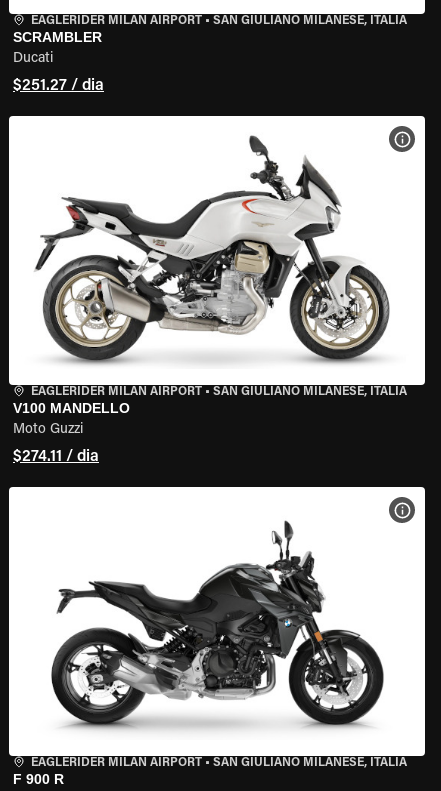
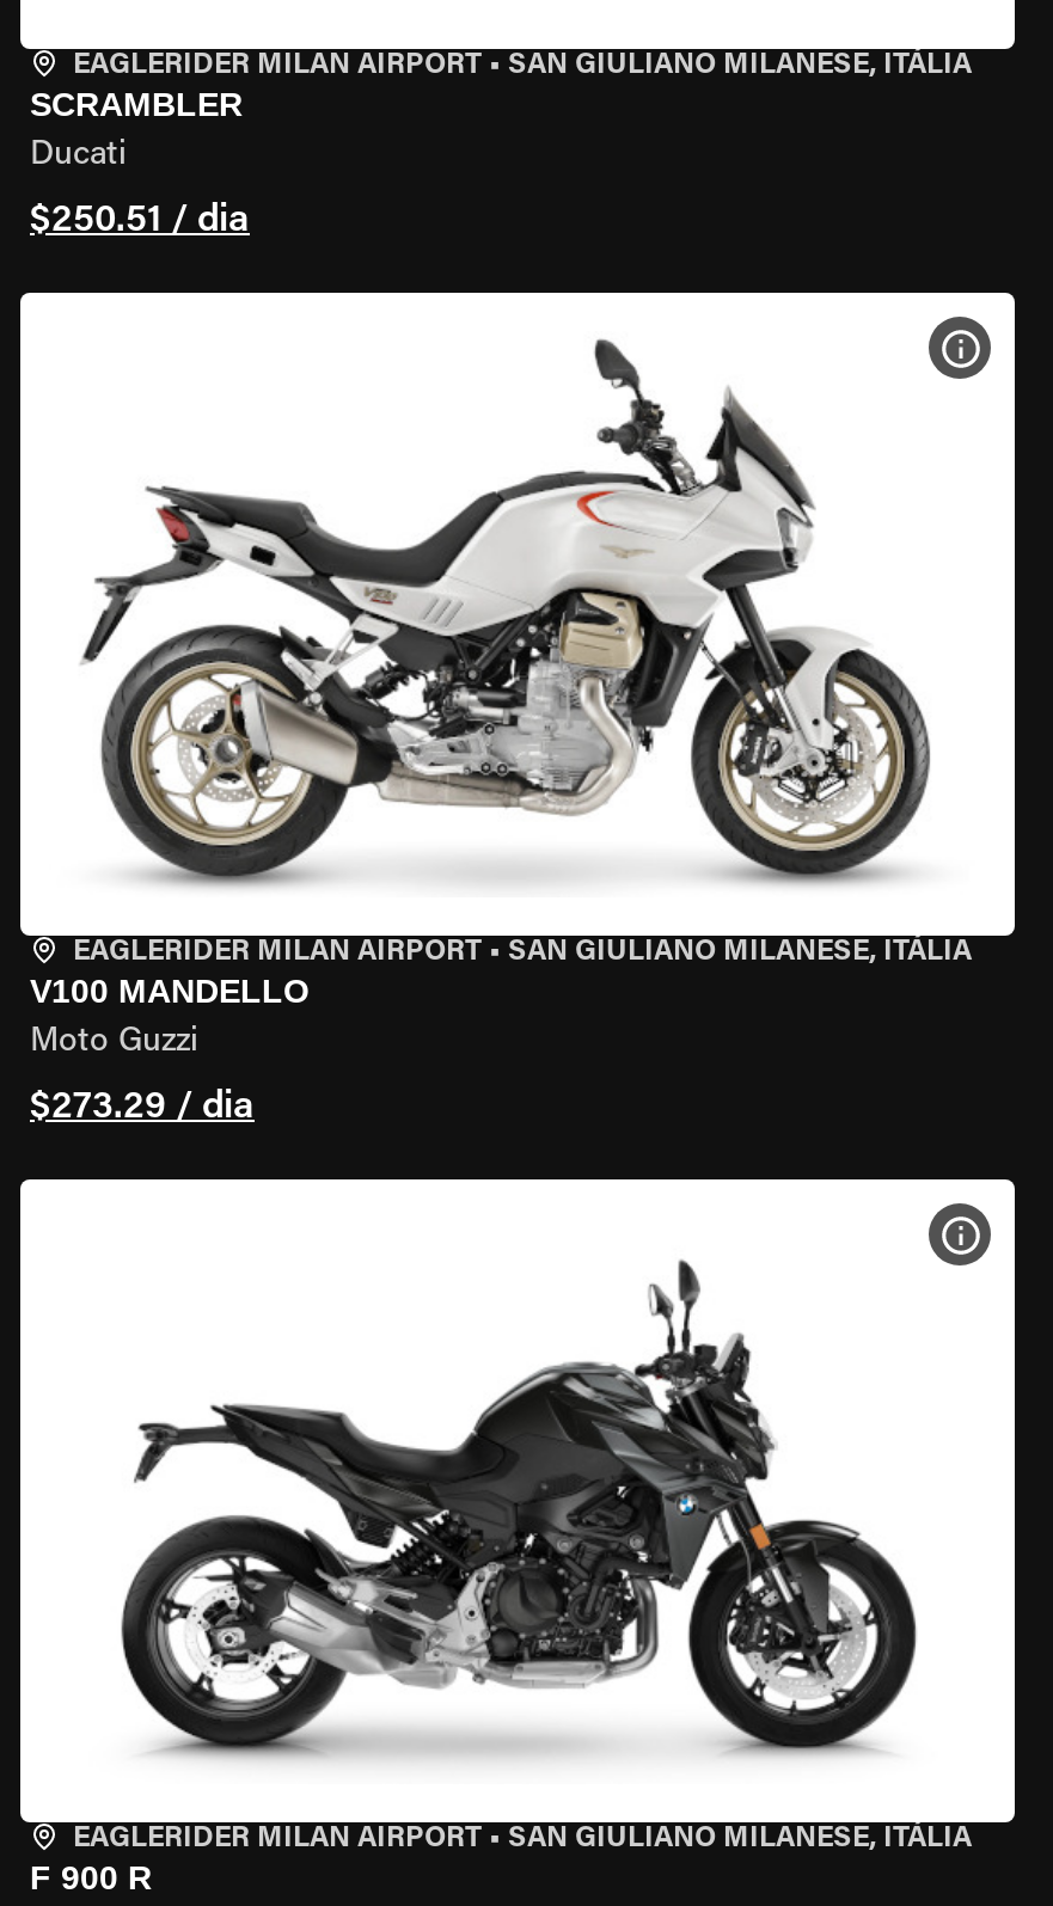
- $251.27 / dia
+ $250.51 / dia

- $274.11 / dia
+ $273.29 / dia
